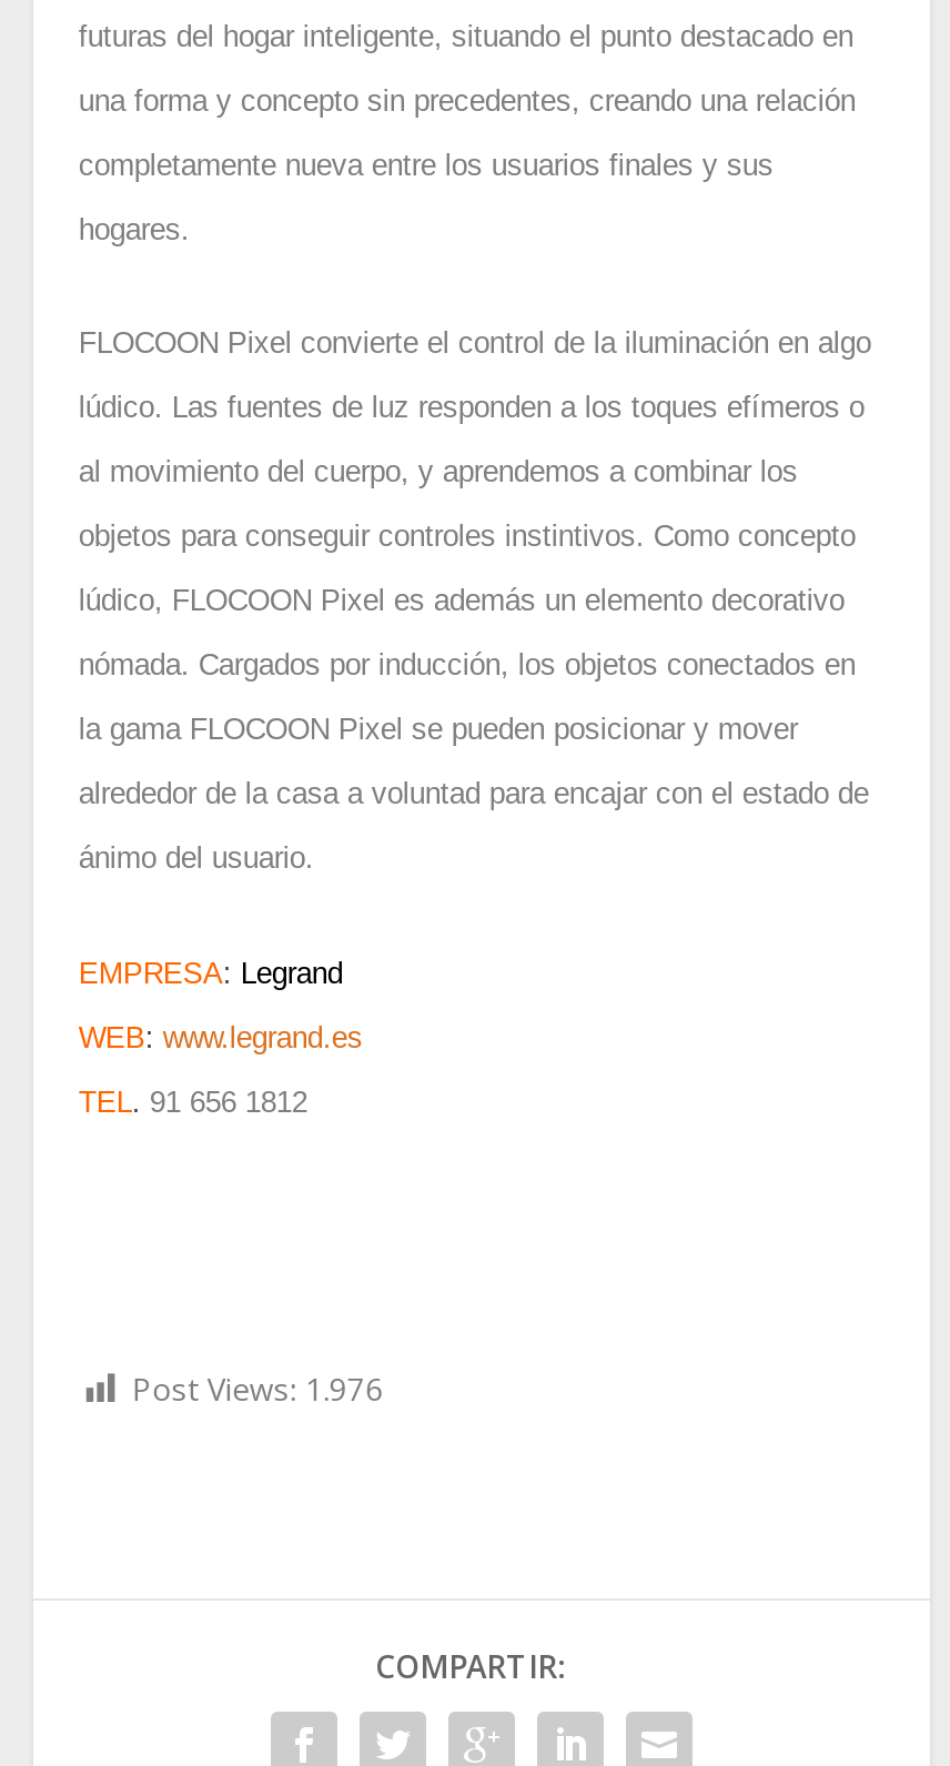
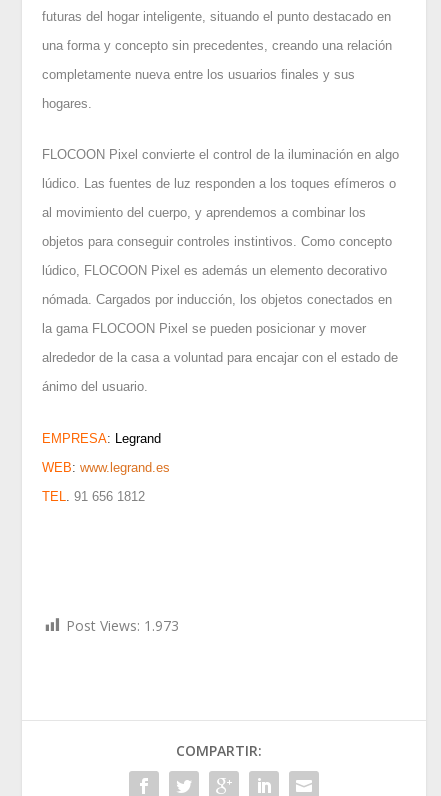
- Post Views: 1.976
+ Post Views: 1.973
